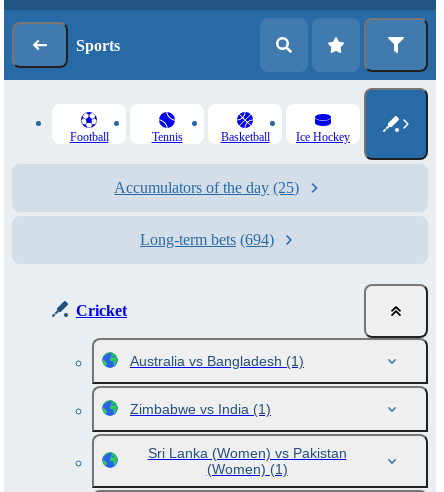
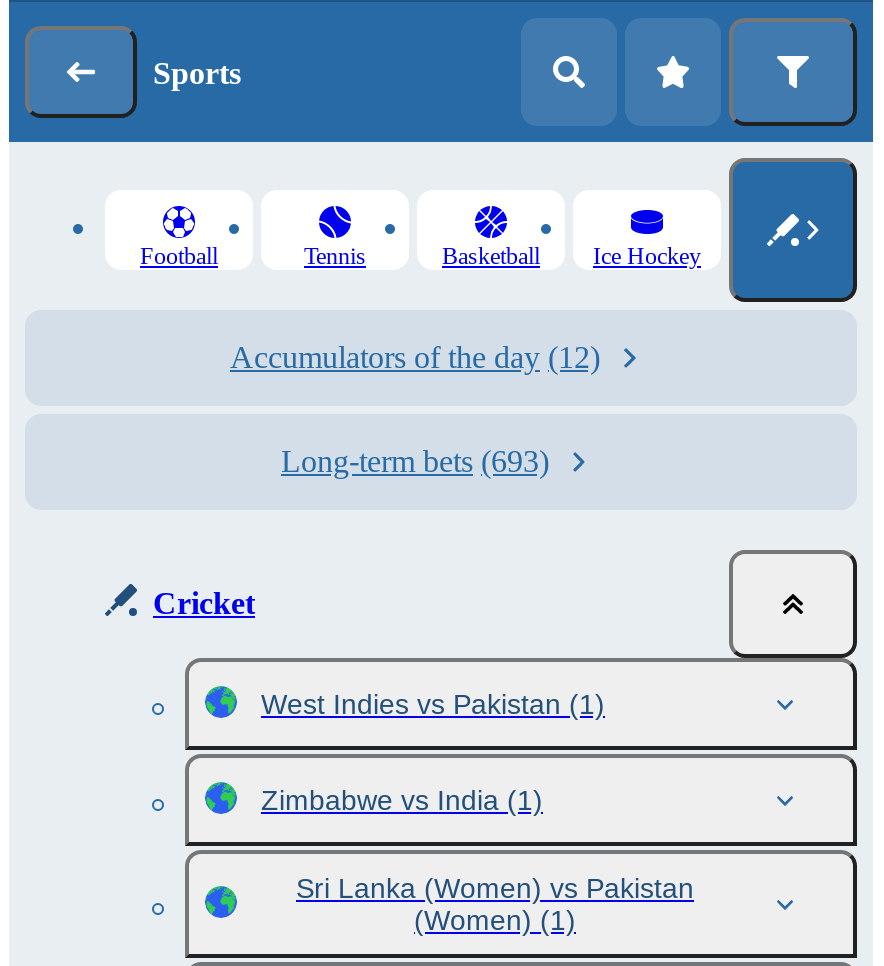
- Accumulators of the day (25)
+ Accumulators of the day (12)

- Long-term bets (694)
+ Long-term bets (693)

- Australia vs Bangladesh (1)
+ West Indies vs Pakistan (1)
